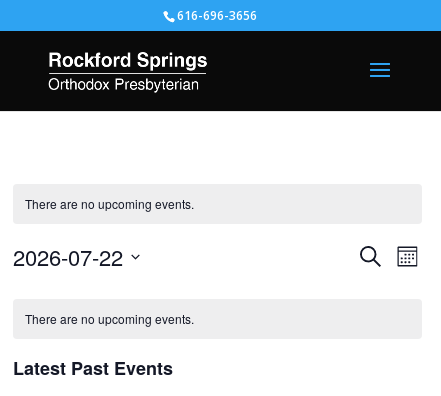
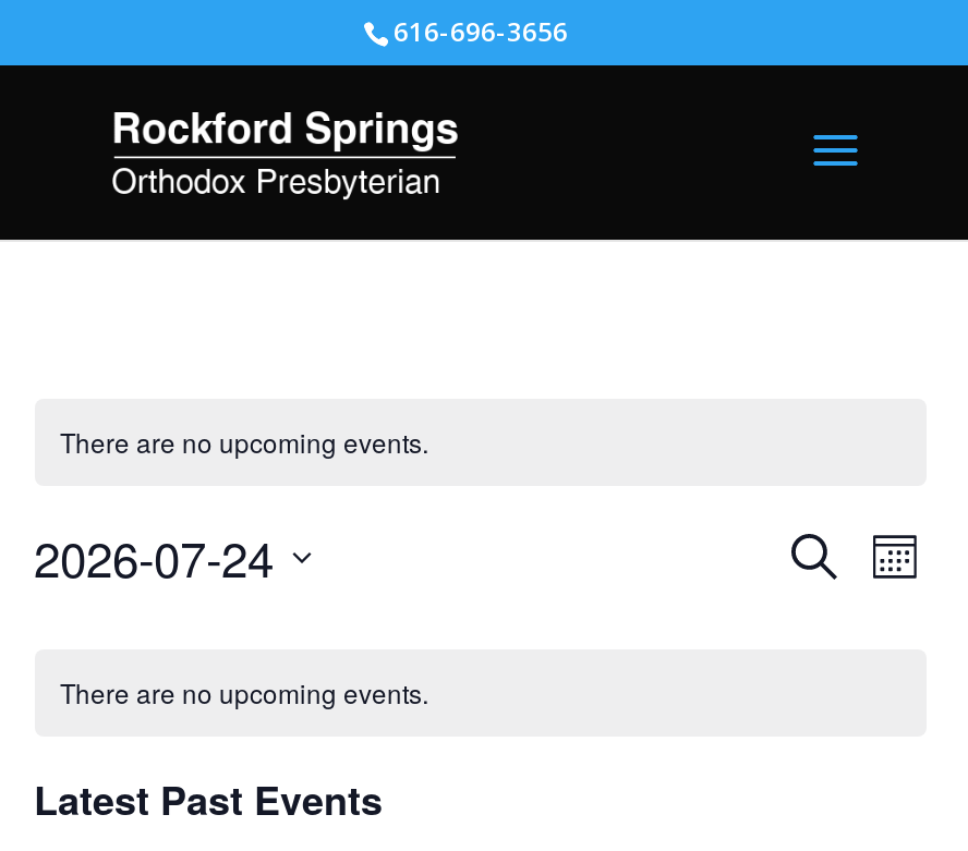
- 2026-07-22
+ 2026-07-24
